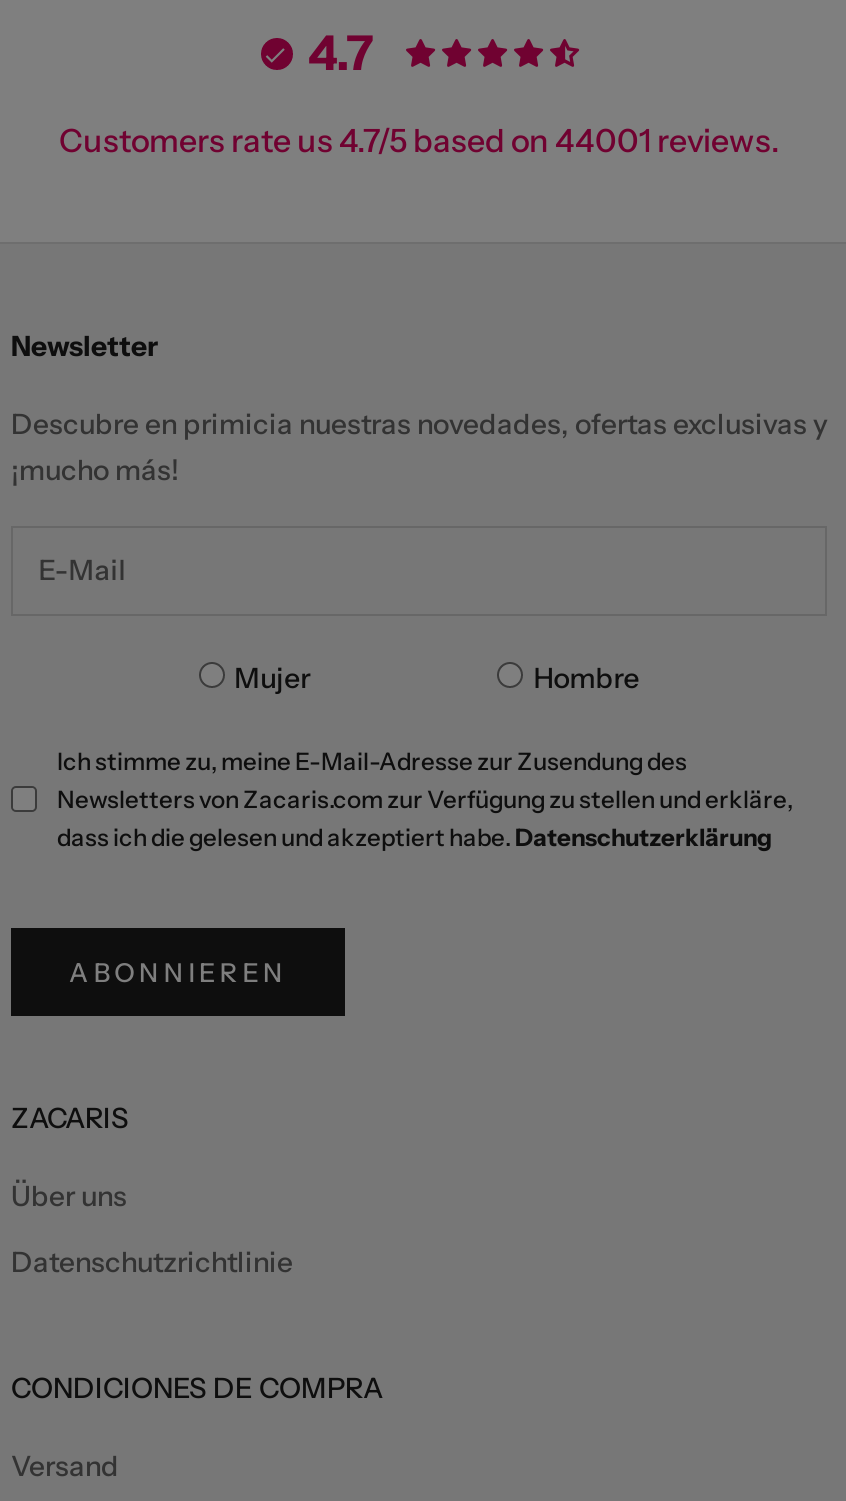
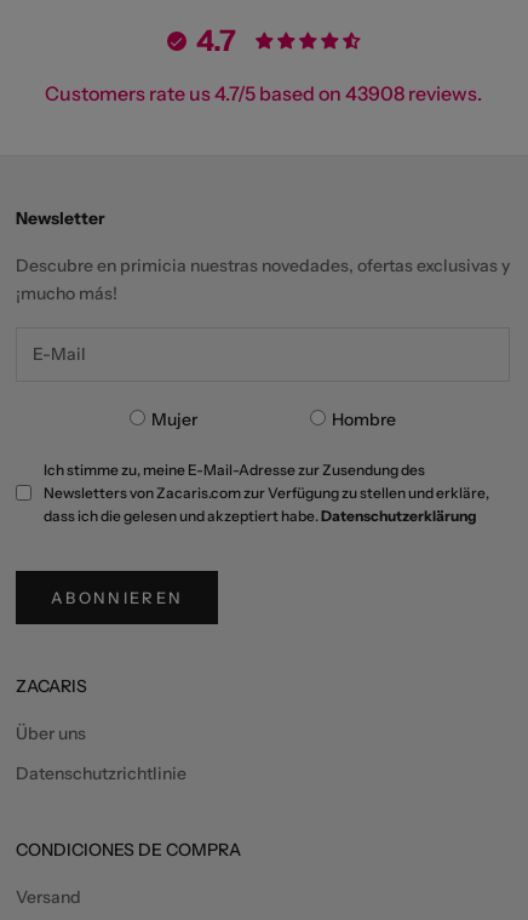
- Customers rate us 4.7/5 based on 44001 reviews.
+ Customers rate us 4.7/5 based on 43908 reviews.
